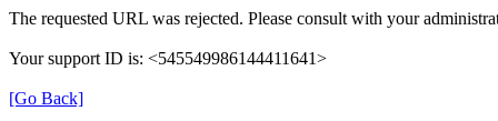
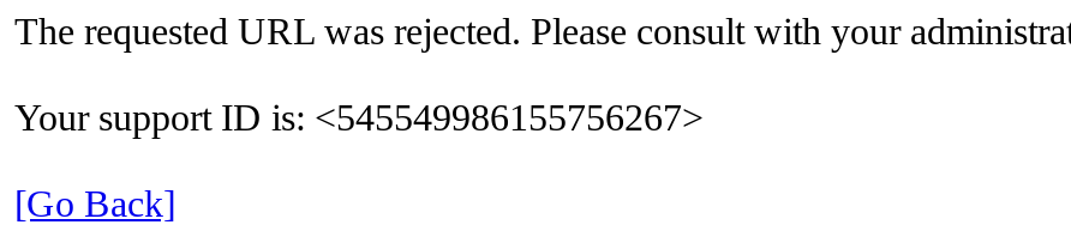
- Your support ID is: <545549986144411641>
+ Your support ID is: <545549986155756267>
